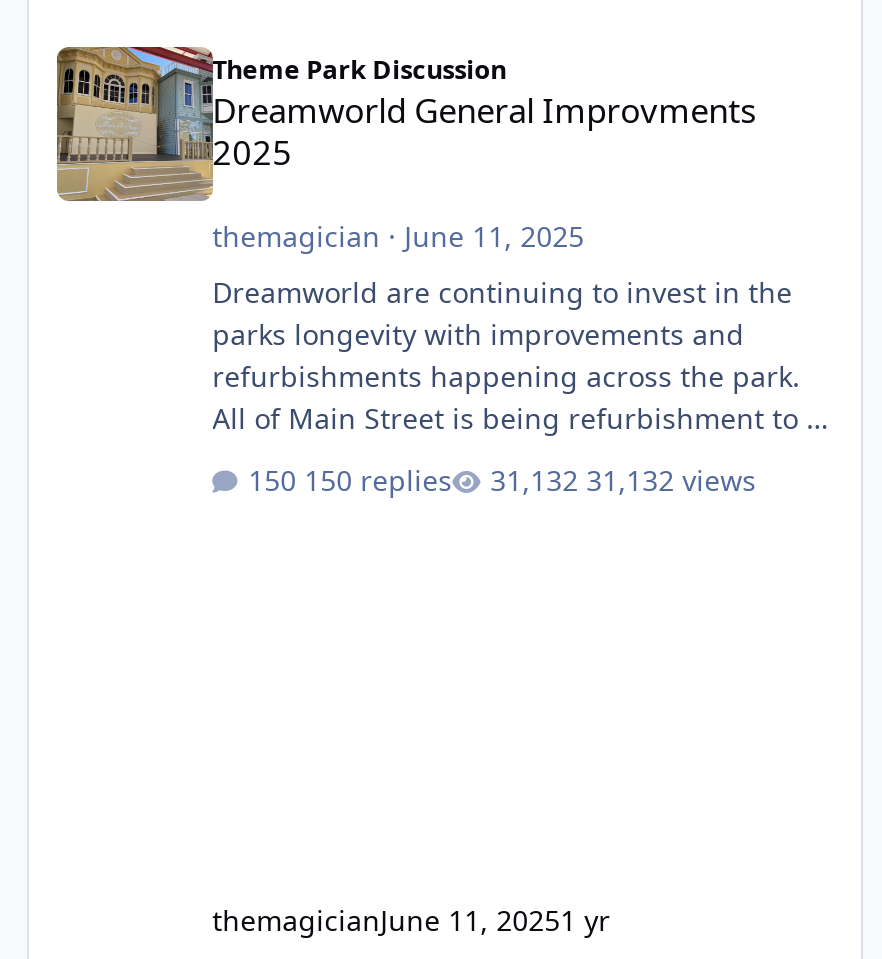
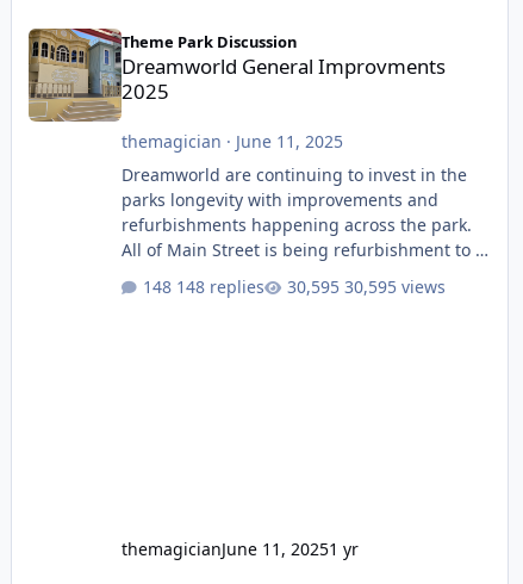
- 150 replies
+ 148 replies

- 31,132 views
+ 30,595 views
